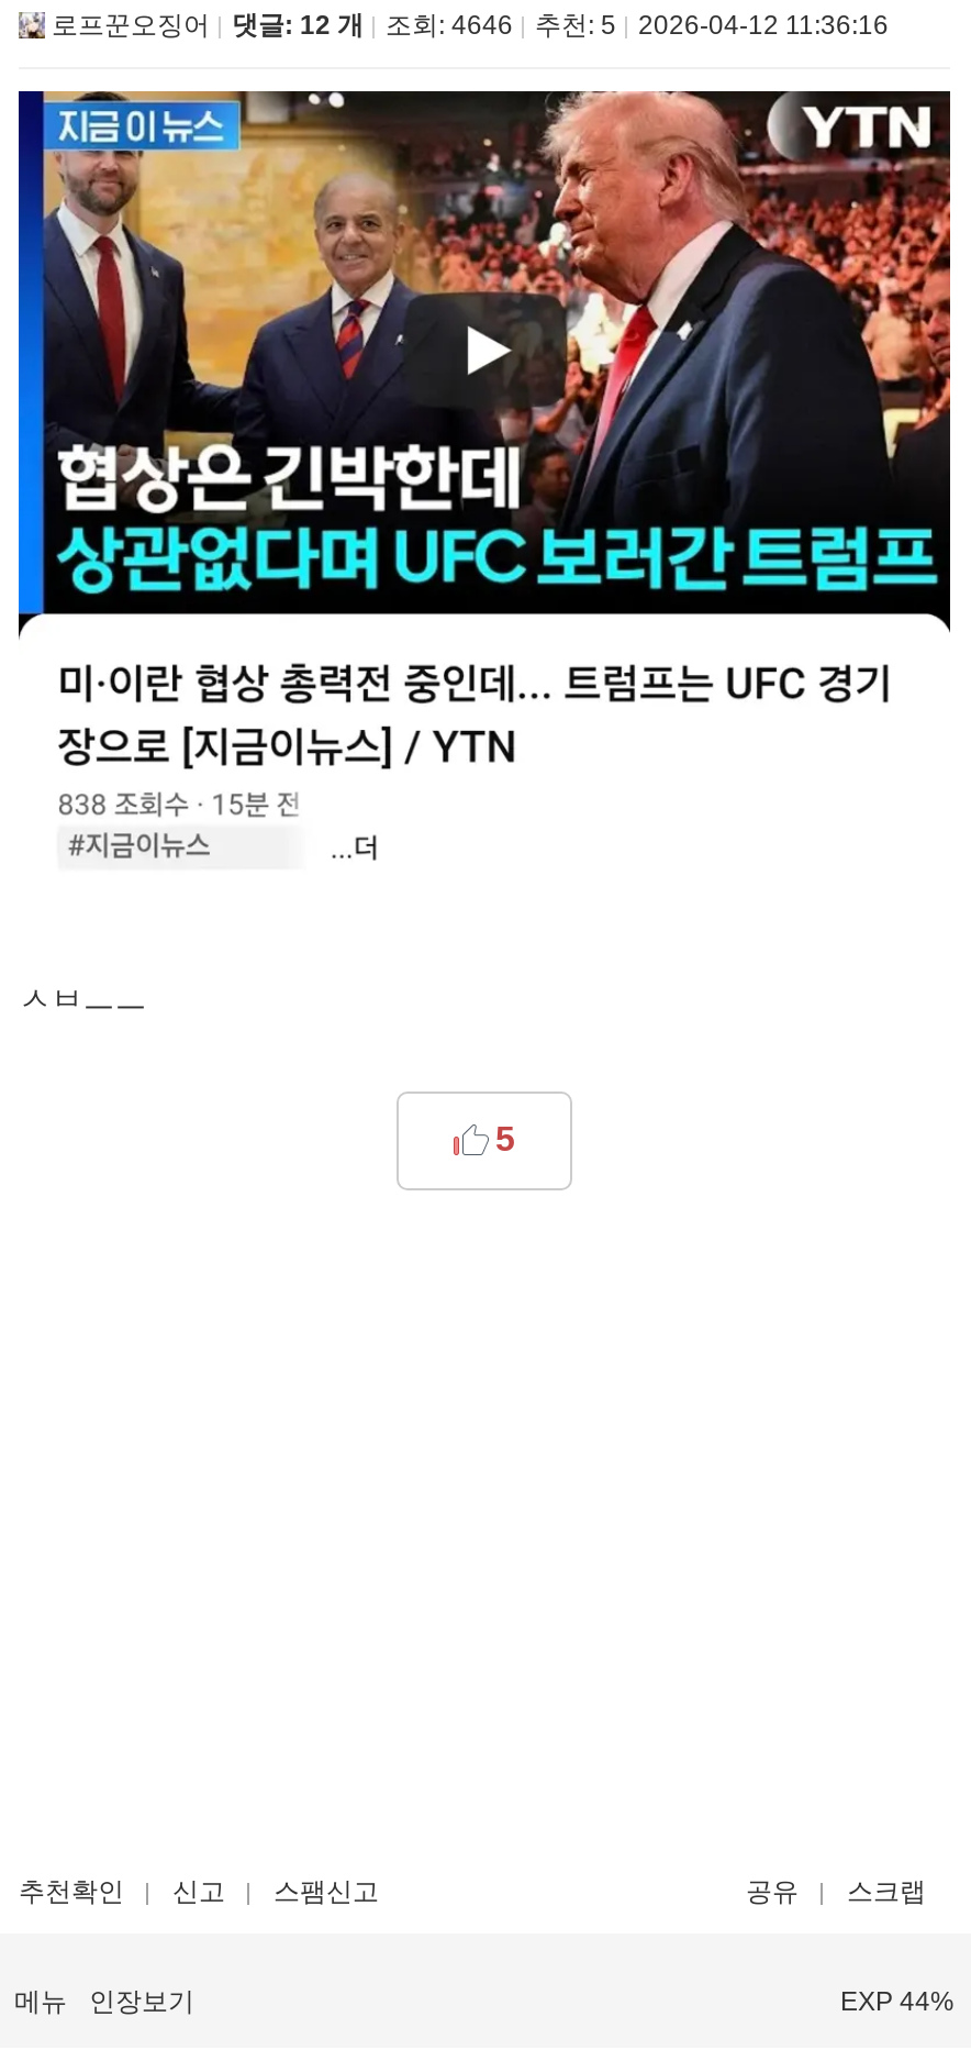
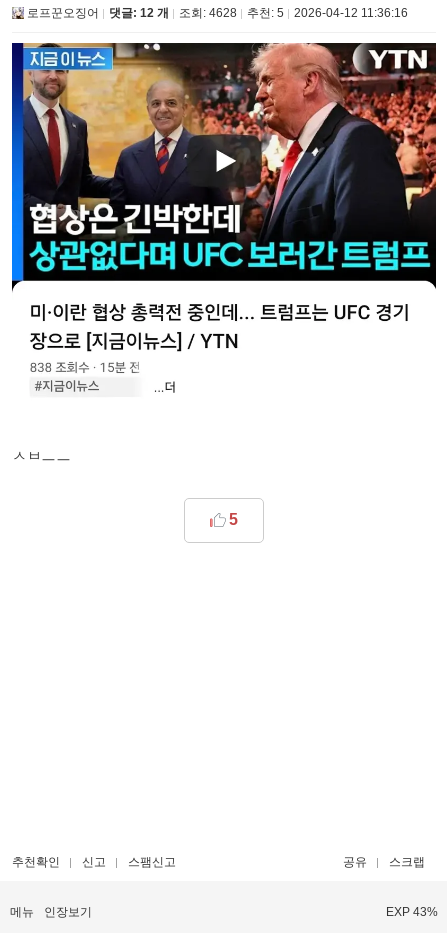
- 로프꾼오징어 댓글: 12 개 조회: 4646 추천: 5 2026-04-12 11:36:16
+ 로프꾼오징어 댓글: 12 개 조회: 4628 추천: 5 2026-04-12 11:36:16

- EXP 44%
+ EXP 43%
